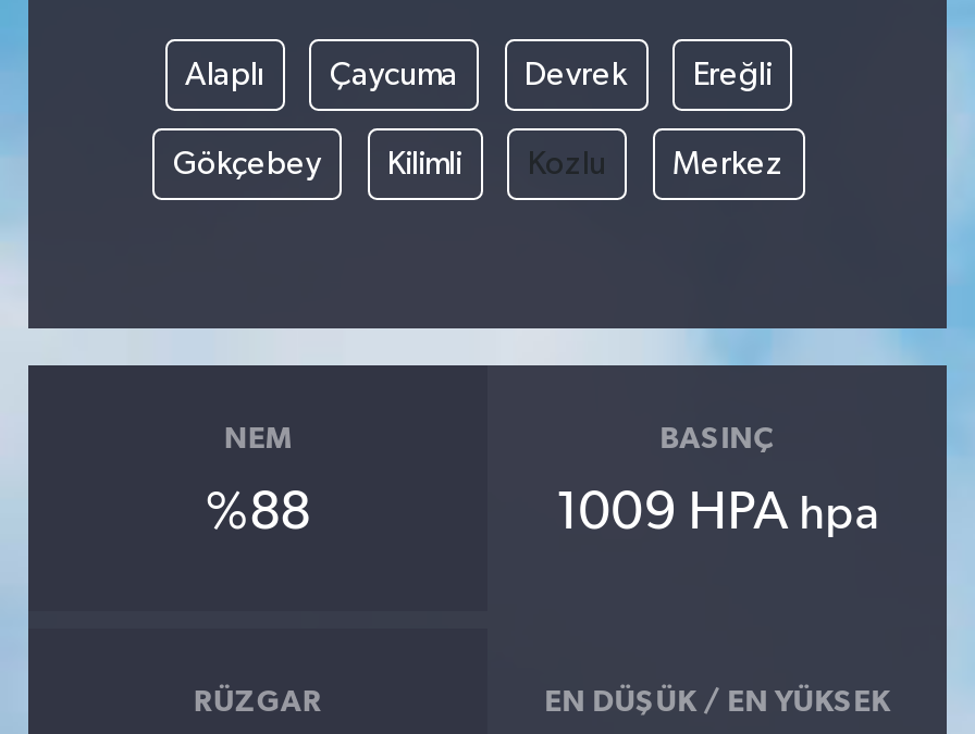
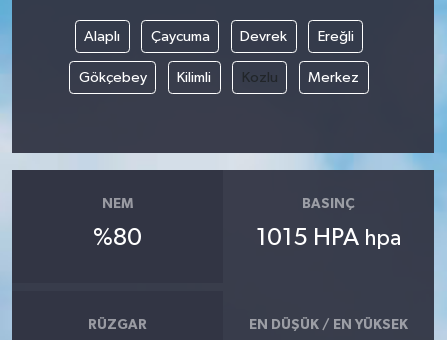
- %88
+ %80

- 1009 HPA hpa
+ 1015 HPA hpa
